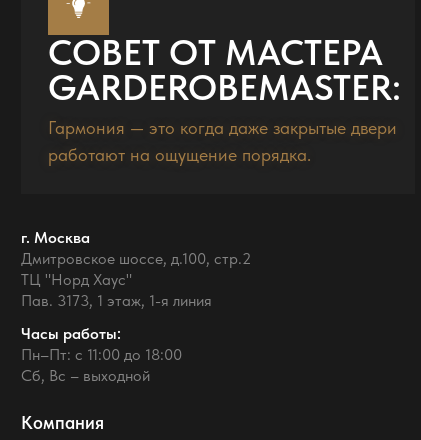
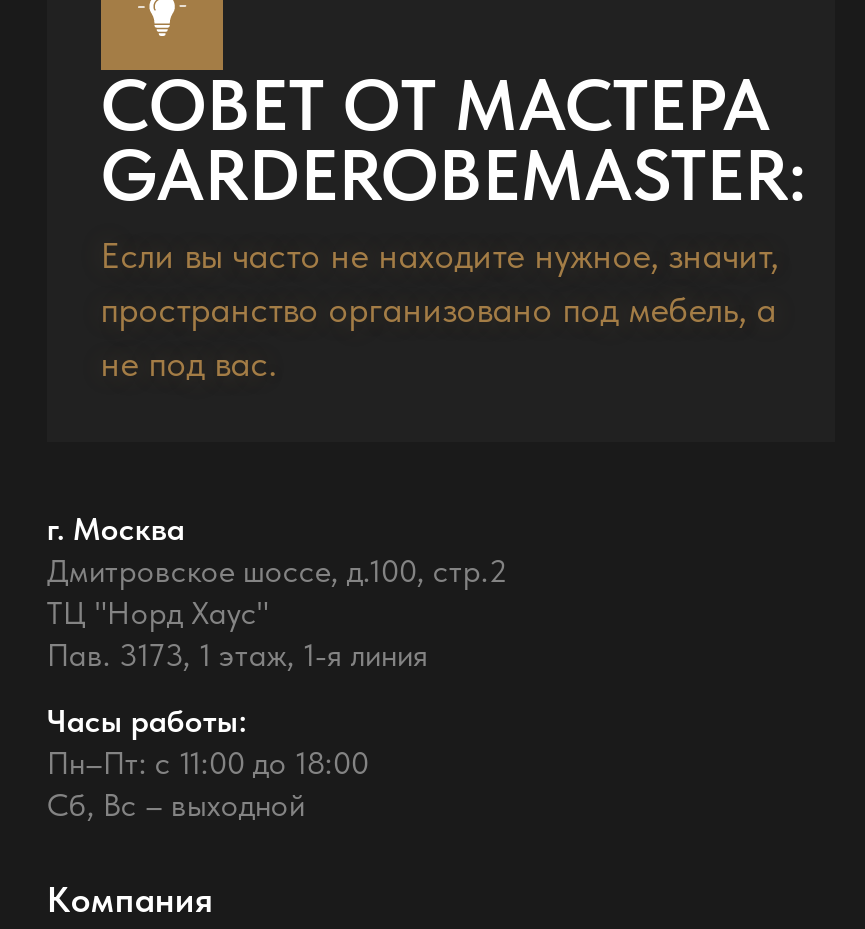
- Гармония — это когда даже закрытые двери
- работают на ощущение порядка.
+ Если вы часто не находите нужное, значит,
+ пространство организовано под мебель, а
+ не под вас.
